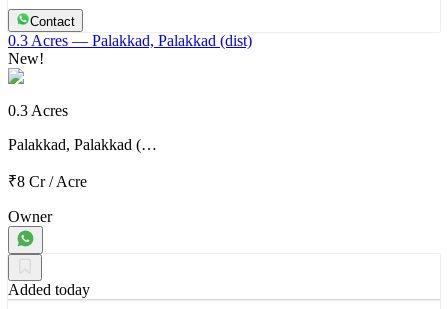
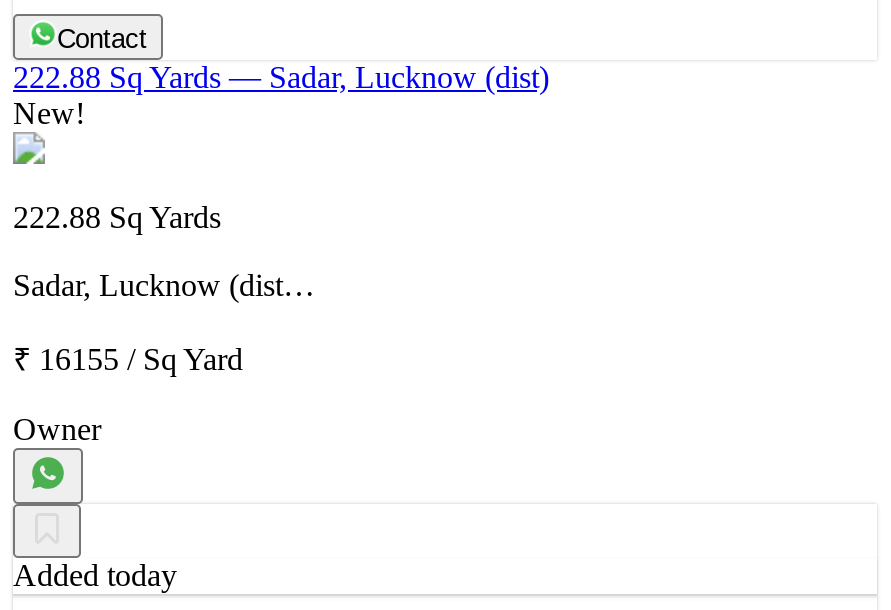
- 0.3 Acres — Palakkad, Palakkad (dist)
+ 222.88 Sq Yards — Sadar, Lucknow (dist)

- 0.3 Acres
+ 222.88 Sq Yards

- Palakkad, Palakkad (…
+ Sadar, Lucknow (dist…

- ₹8 Cr / Acre
+ ₹ 16155 / Sq Yard
